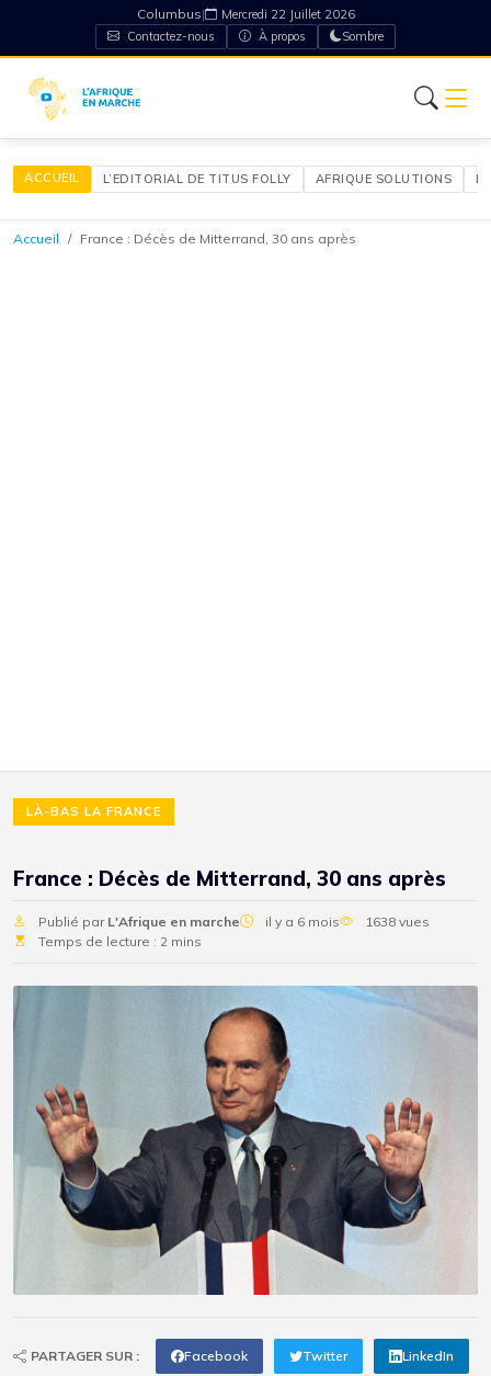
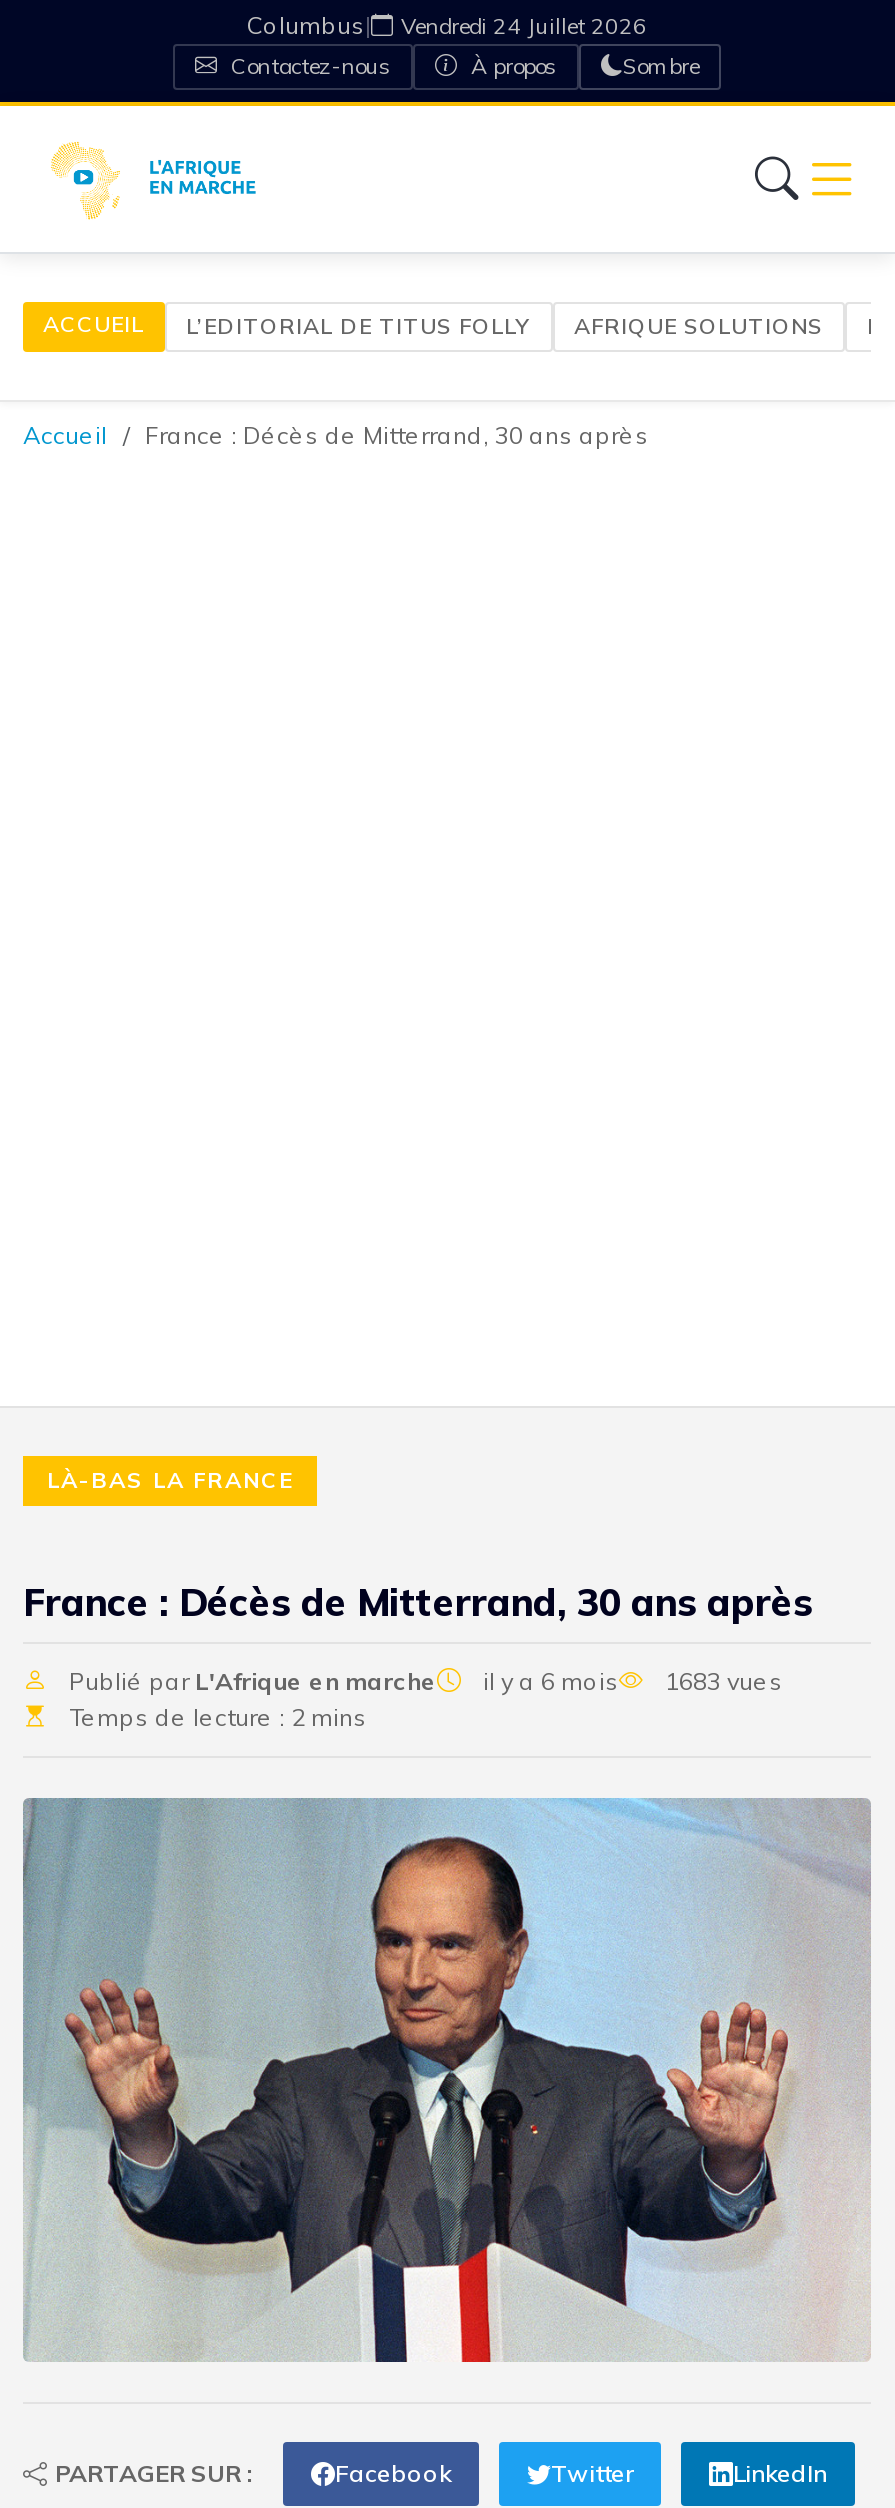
- Mercredi 22 Juillet 2026
+ Vendredi 24 Juillet 2026

- Publié par L'Afrique en marche il y a 6 mois 1638 vues
+ Publié par L'Afrique en marche il y a 6 mois 1683 vues
